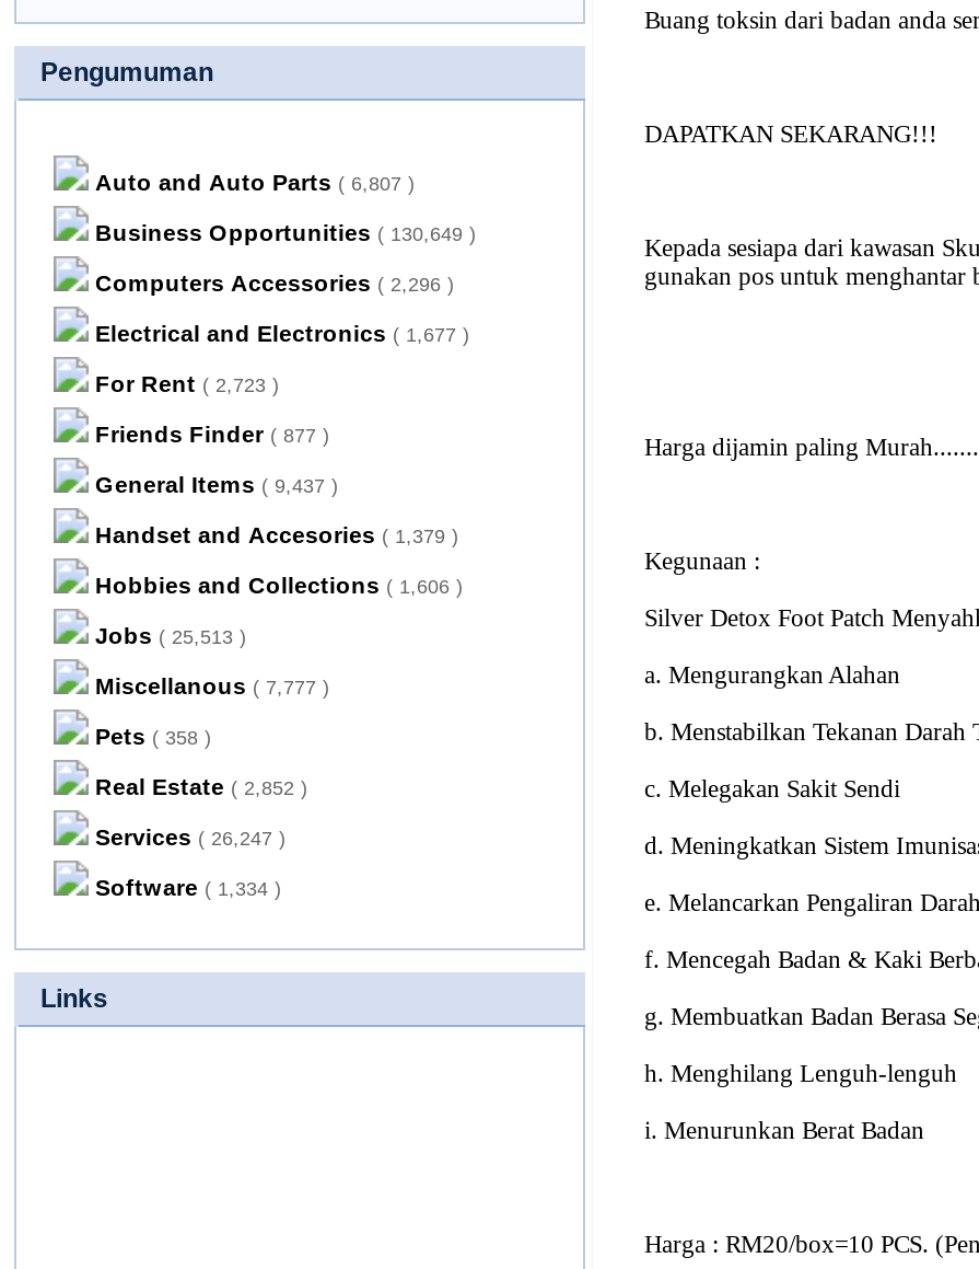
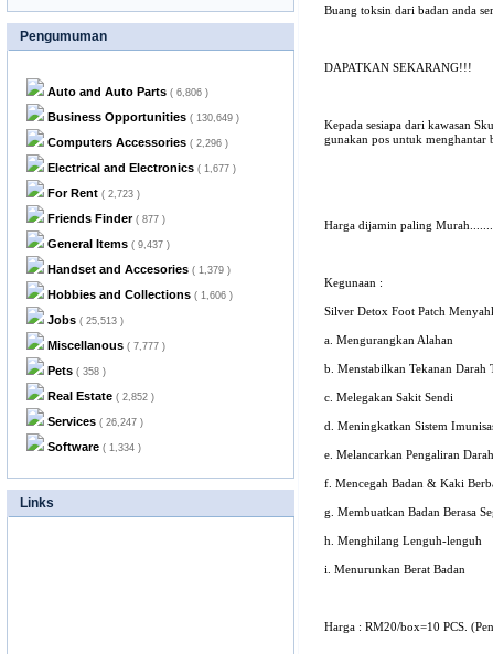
- Auto and Auto Parts ( 6,807 )
+ Auto and Auto Parts ( 6,806 )
